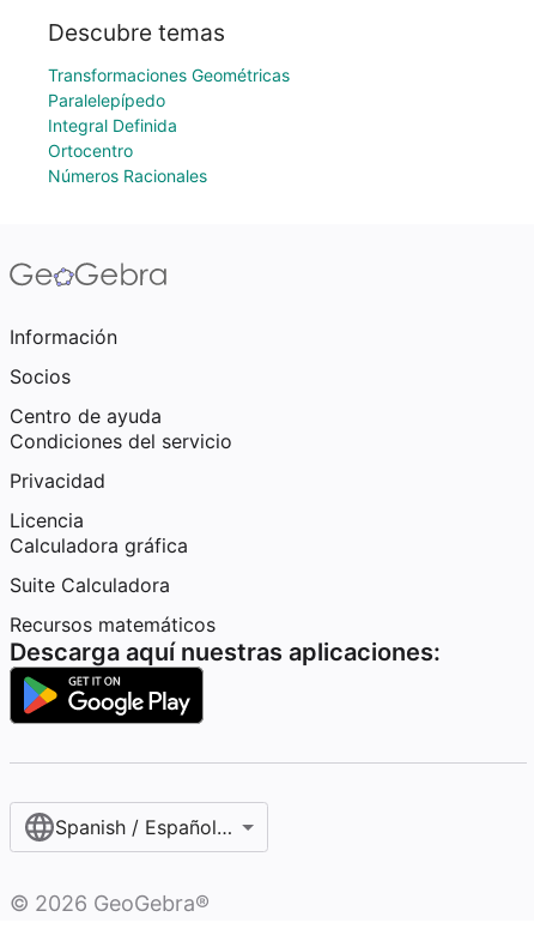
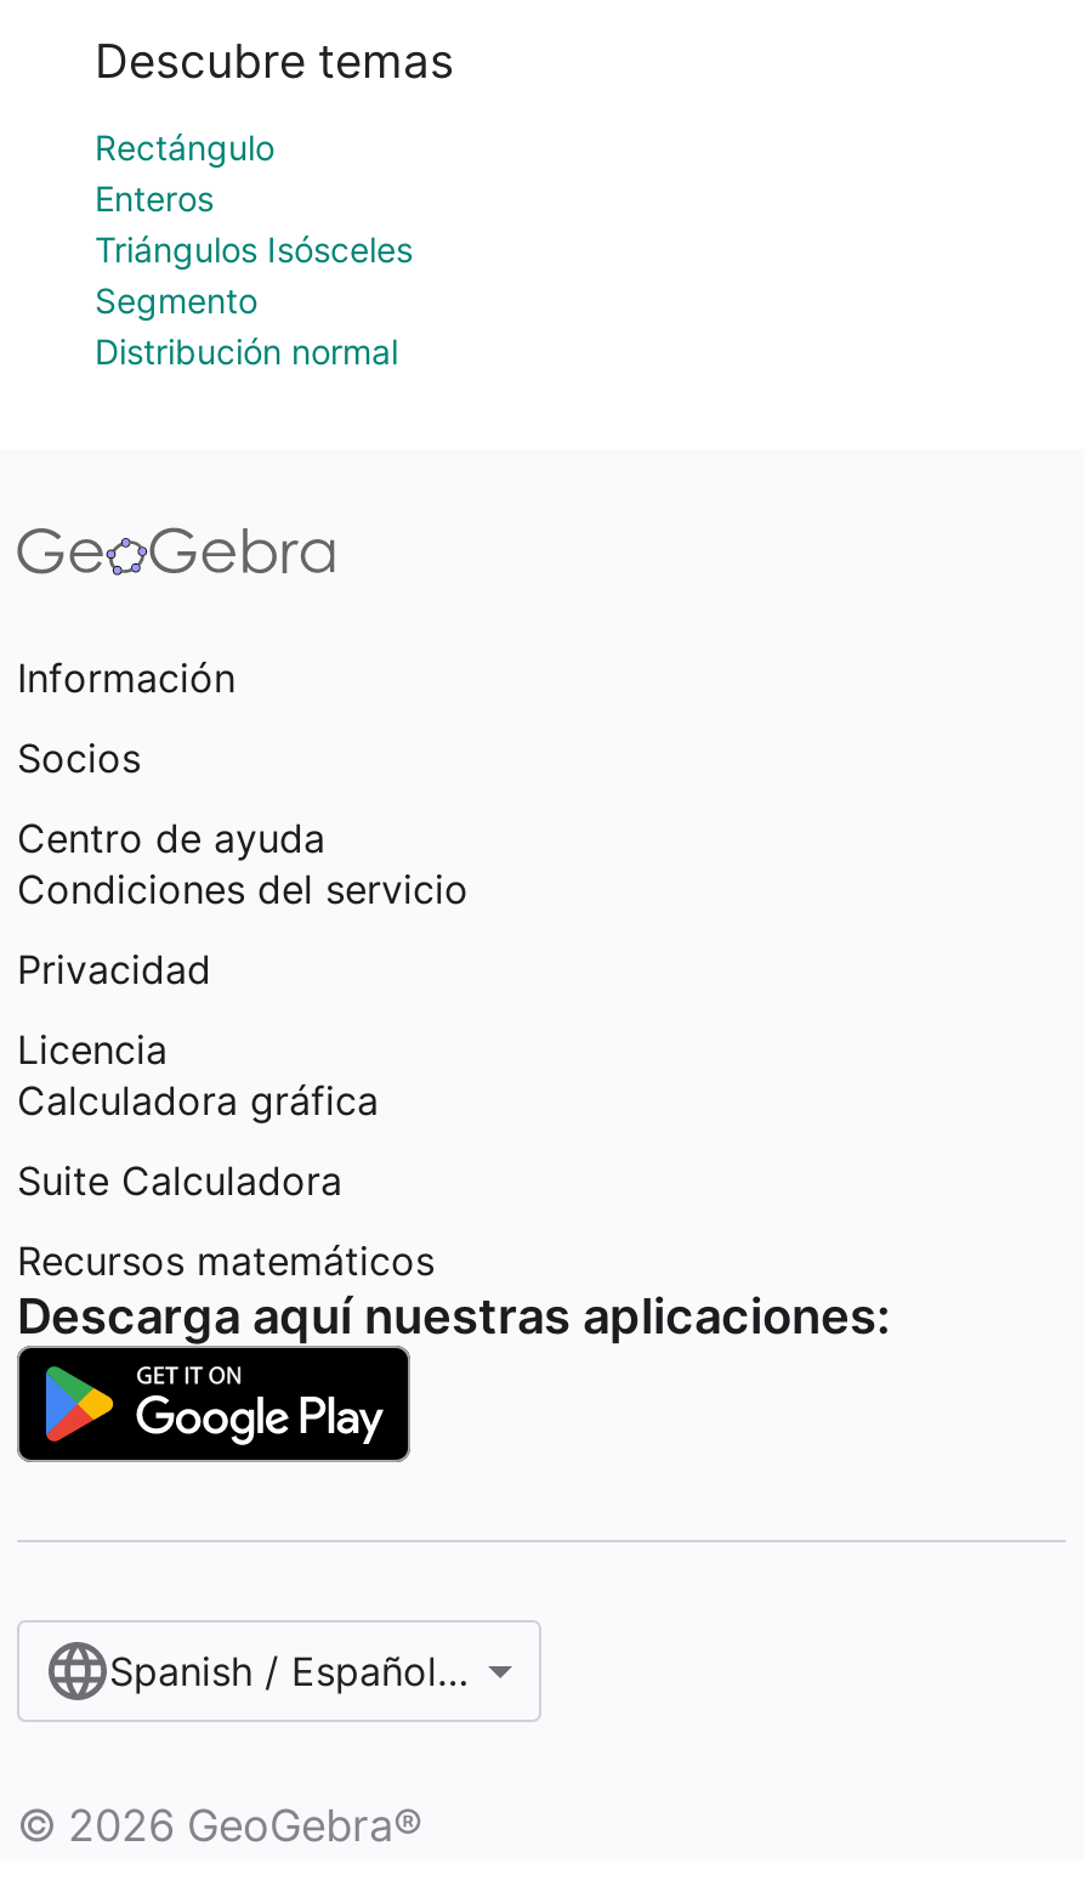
- Transformaciones Geométricas
- Paralelepípedo
- Integral Definida
- Ortocentro
- Números Racionales
+ Rectángulo
+ Enteros
+ Triángulos Isósceles
+ Segmento
+ Distribución normal
